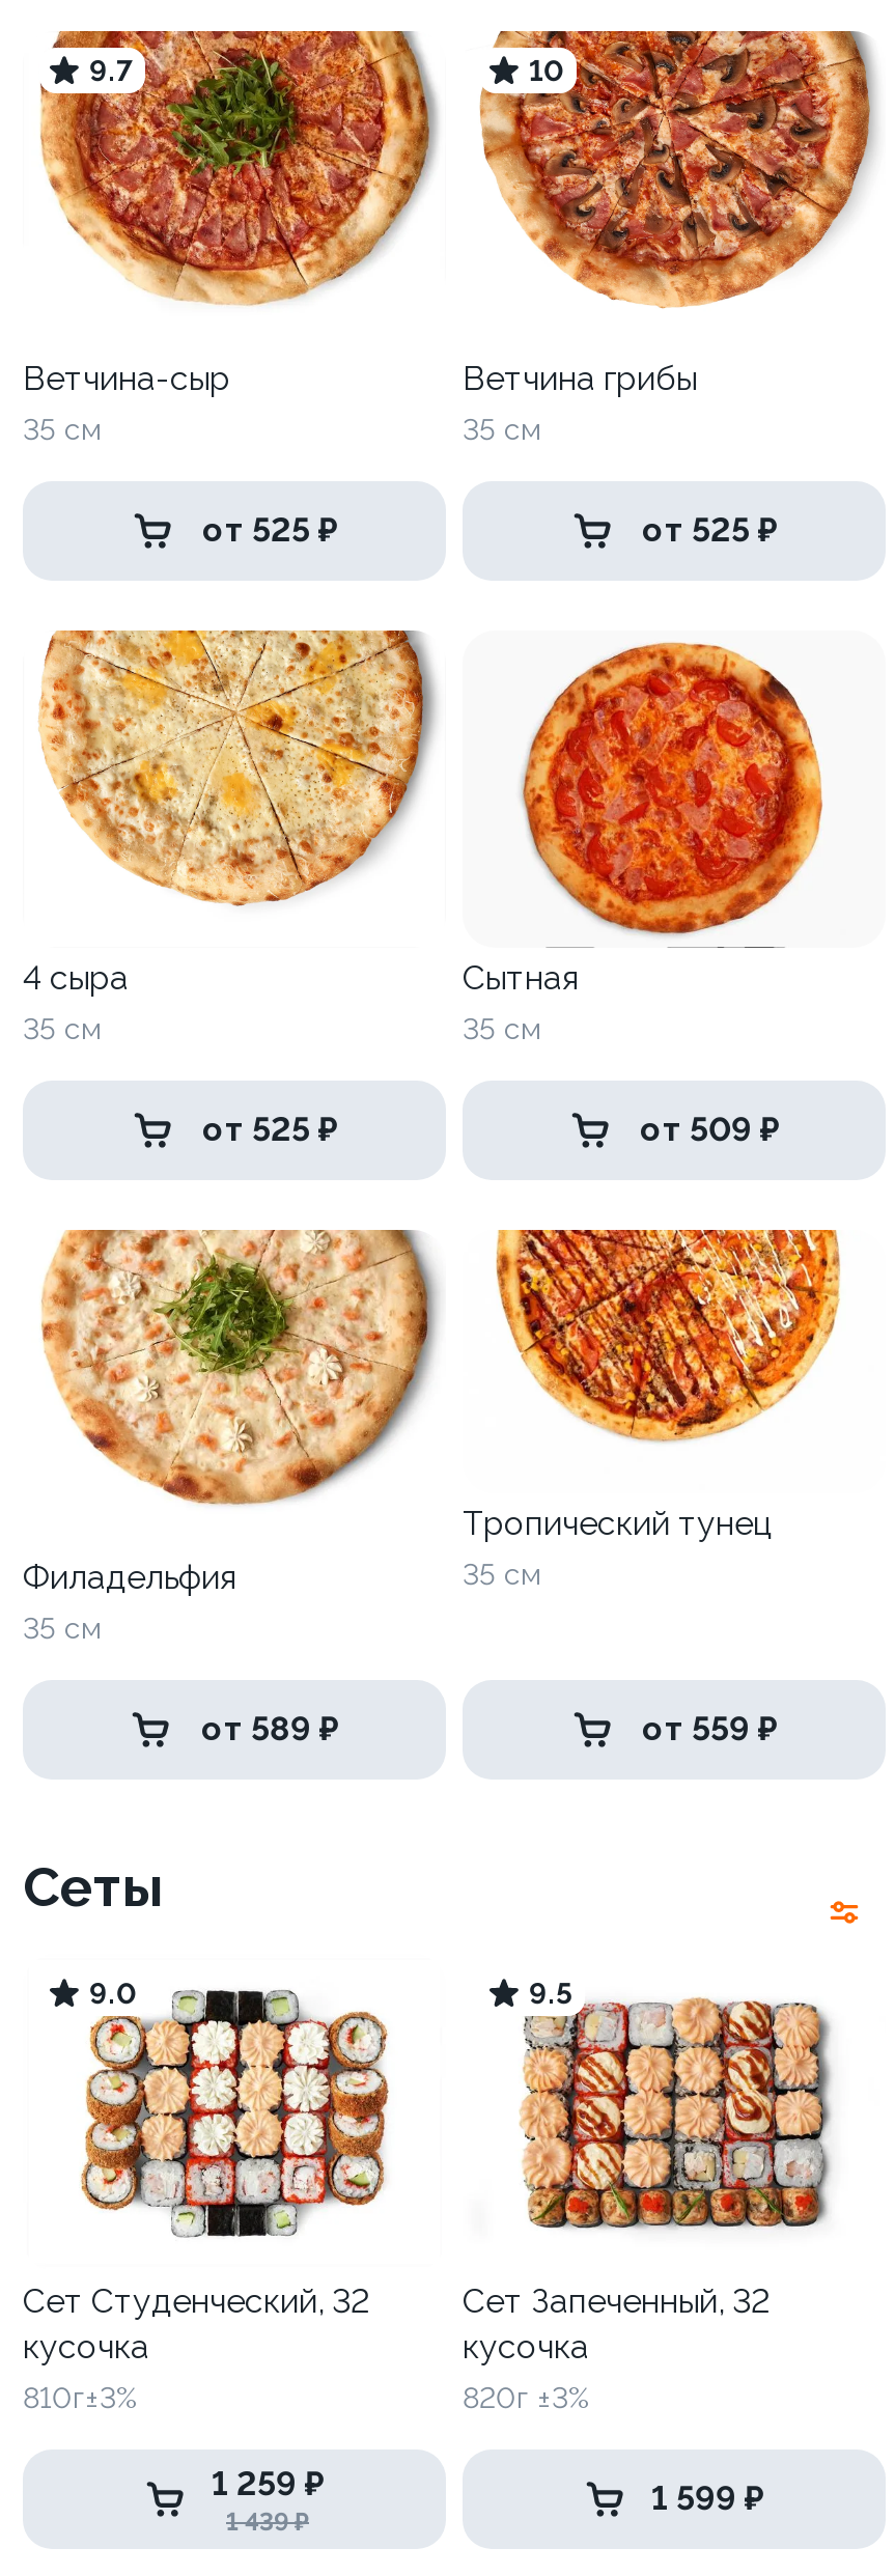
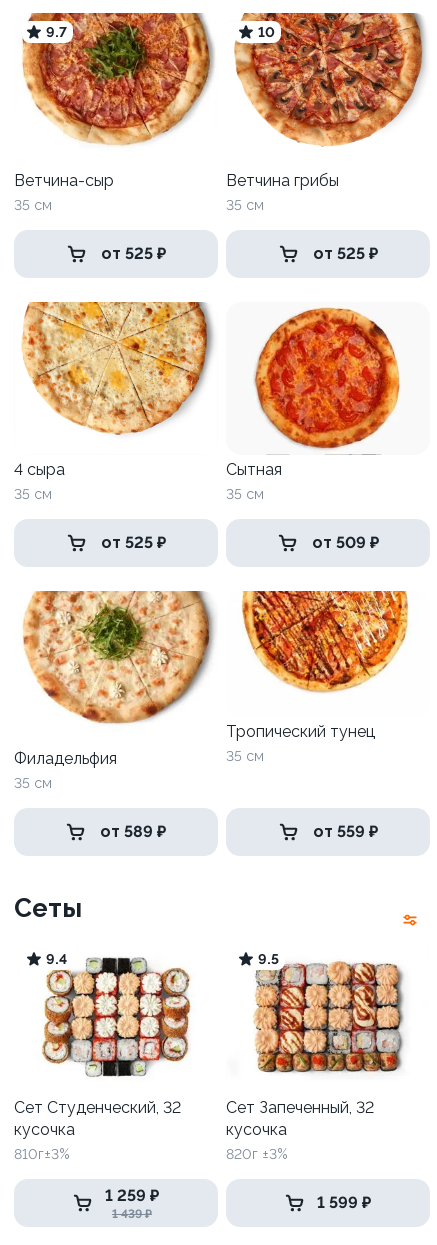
- 9.0
+ 9.4
